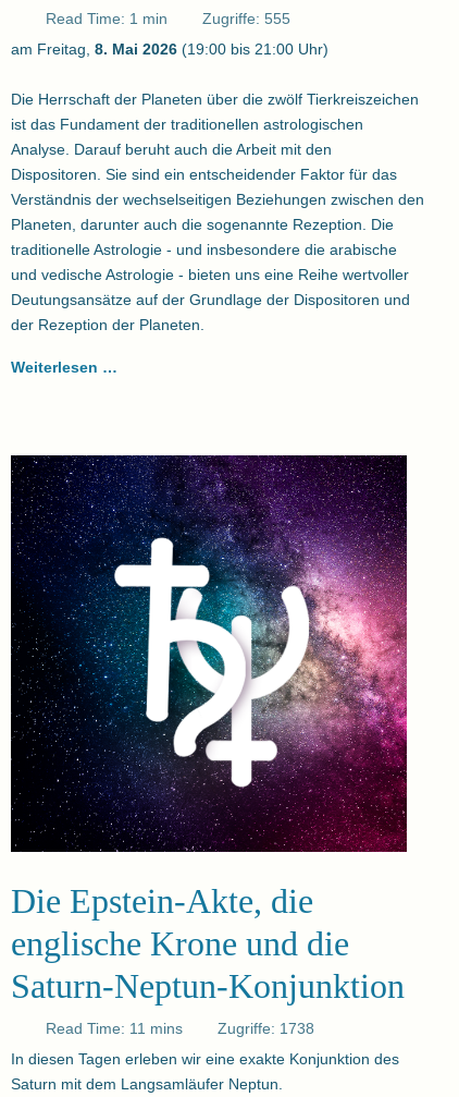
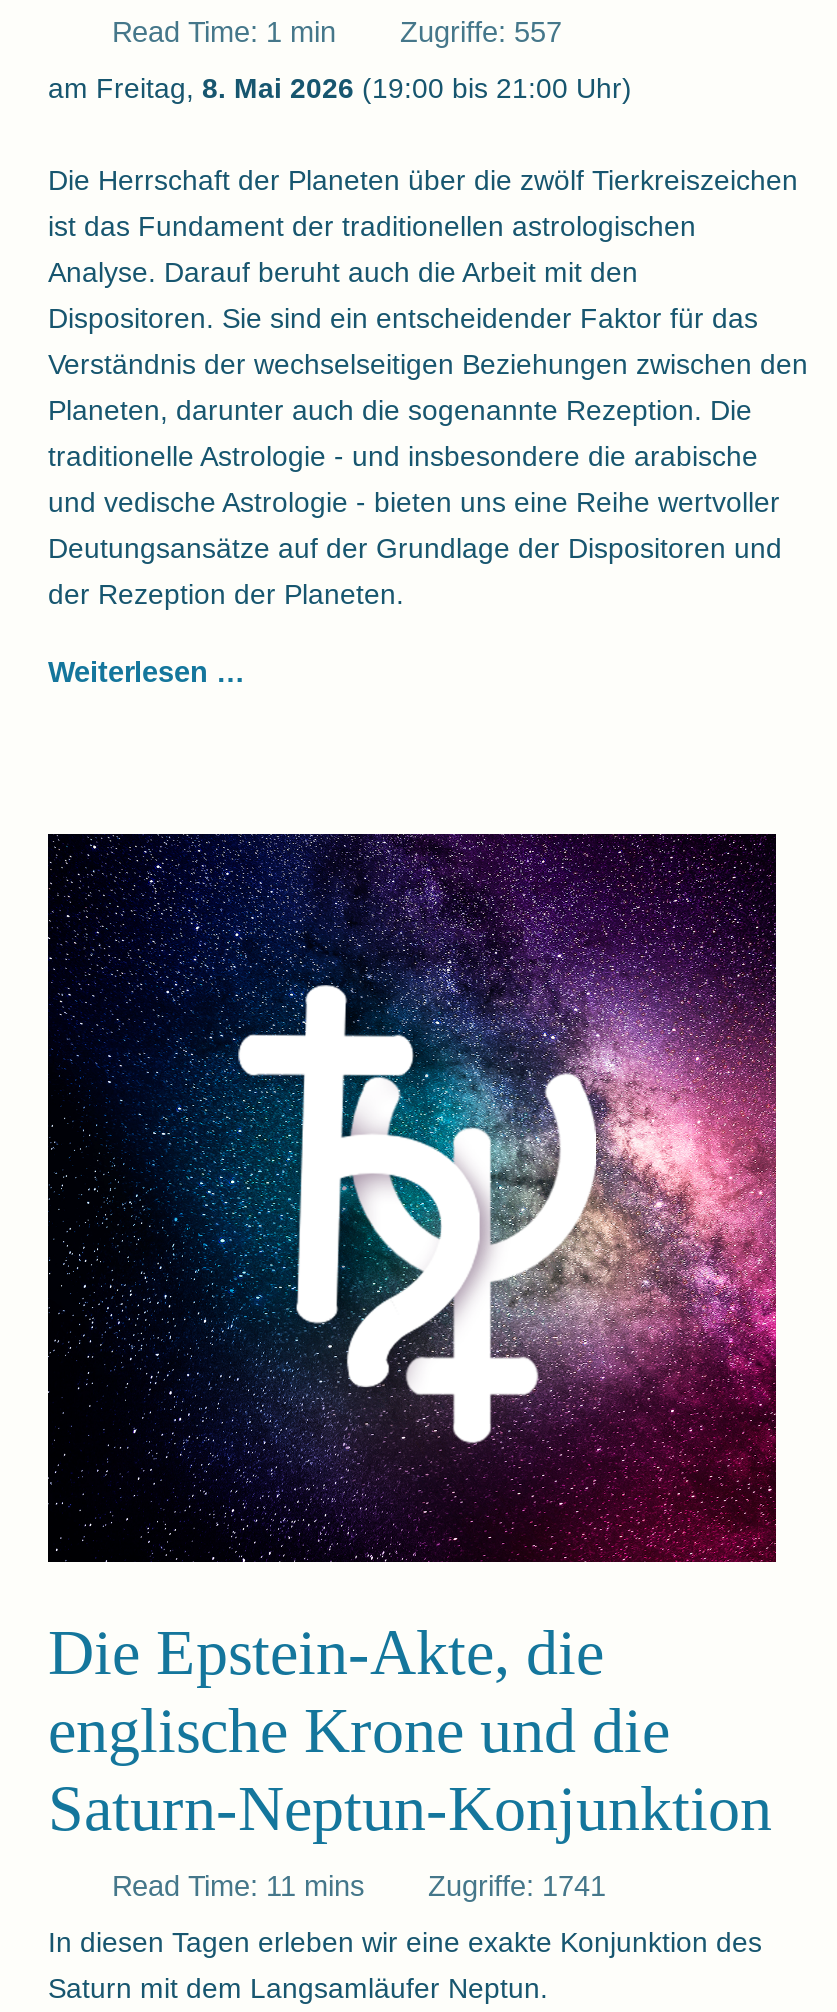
- Read Time: 1 min Zugriffe: 555
+ Read Time: 1 min Zugriffe: 557

- Read Time: 11 mins Zugriffe: 1738
+ Read Time: 11 mins Zugriffe: 1741
